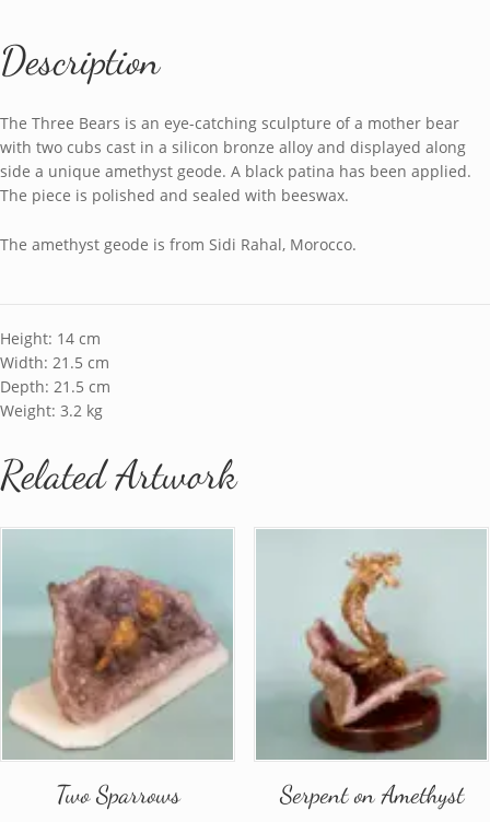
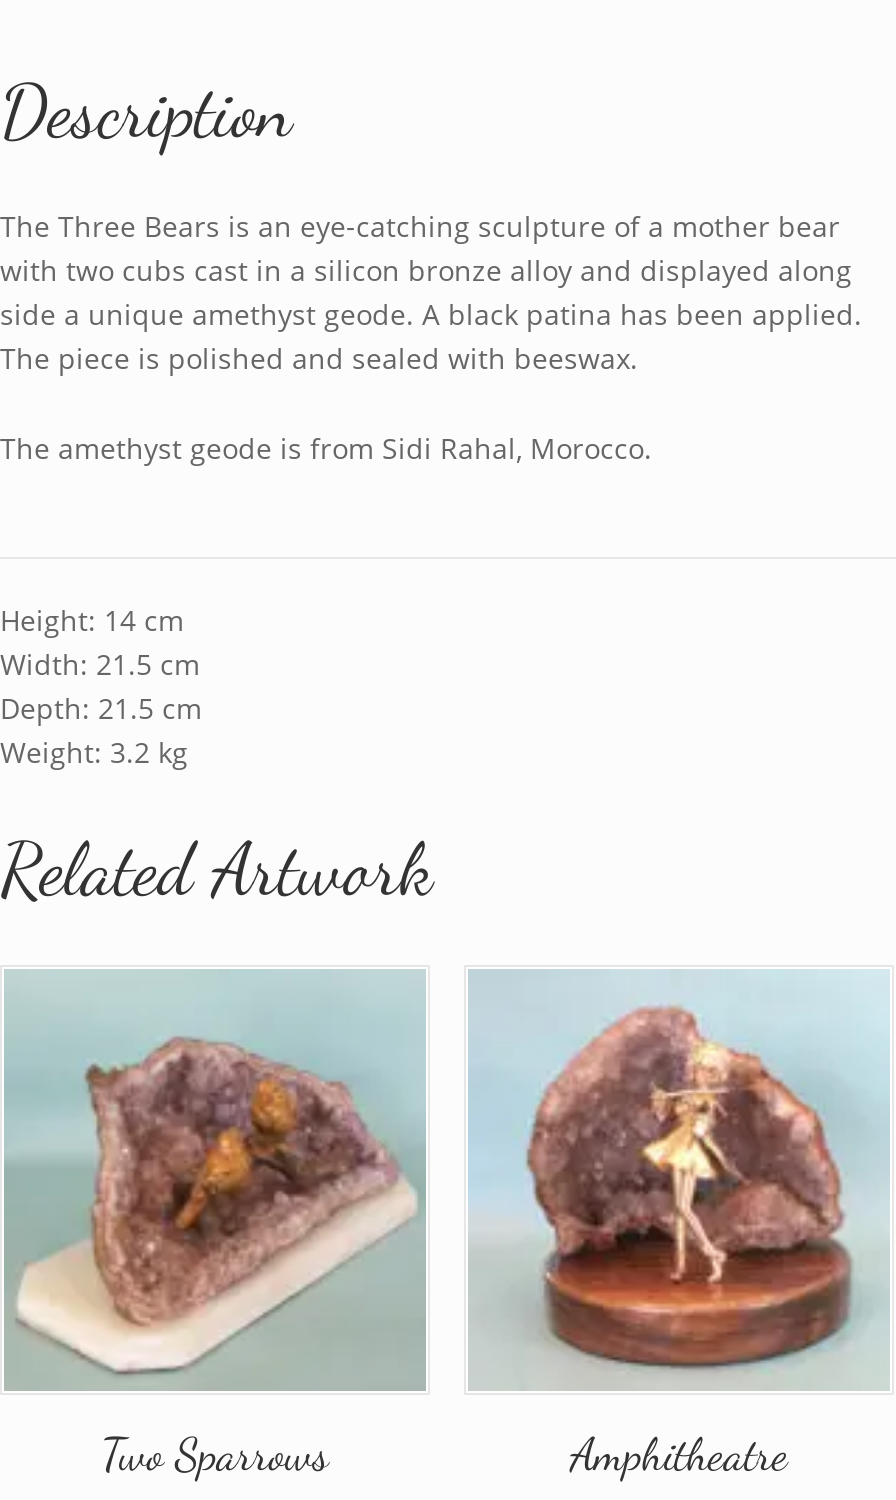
- [image]
- Serpent on Amethyst
+ [image]
+ Amphitheatre
